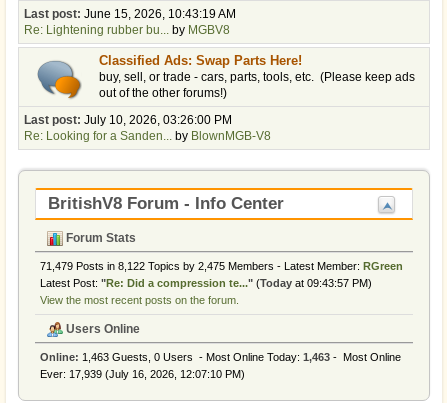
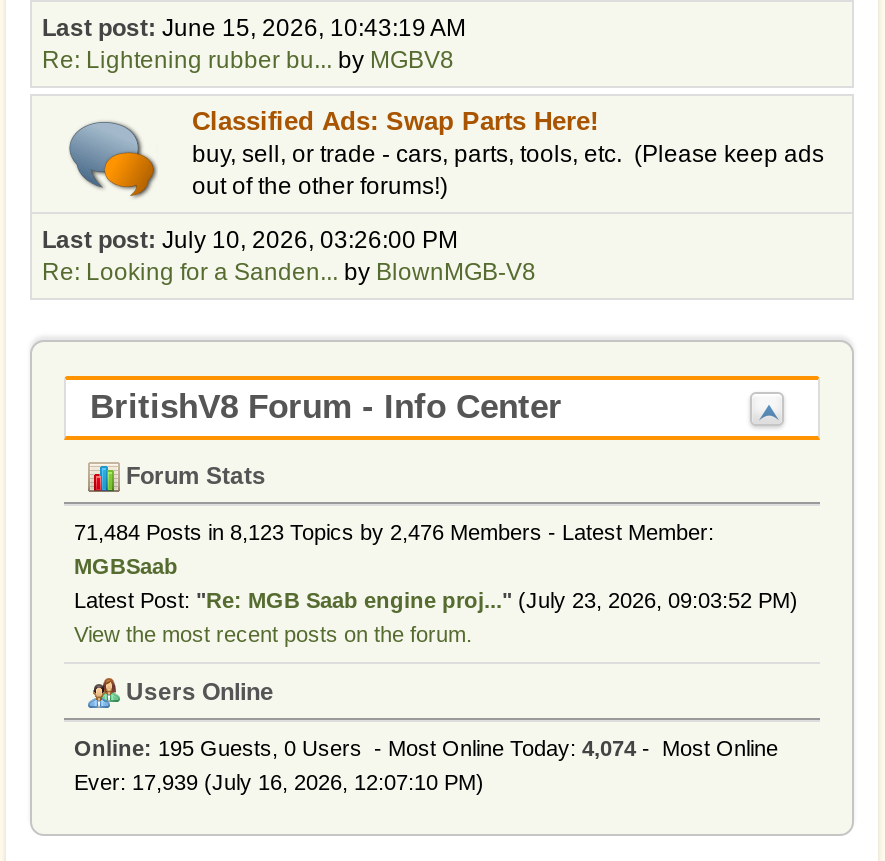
- 71,479 Posts in 8,122 Topics by 2,475 Members - Latest Member: RGreen
- Latest Post: "Re: Did a compression te..." (Today at 09:43:57 PM)
+ 71,484 Posts in 8,123 Topics by 2,476 Members - Latest Member:
+ MGBSaab
+ Latest Post: "Re: MGB Saab engine proj..." (July 23, 2026, 09:03:52 PM)

- Online: 1,463 Guests, 0 Users - Most Online Today: 1,463 - Most Online
+ Online: 195 Guests, 0 Users - Most Online Today: 4,074 - Most Online
